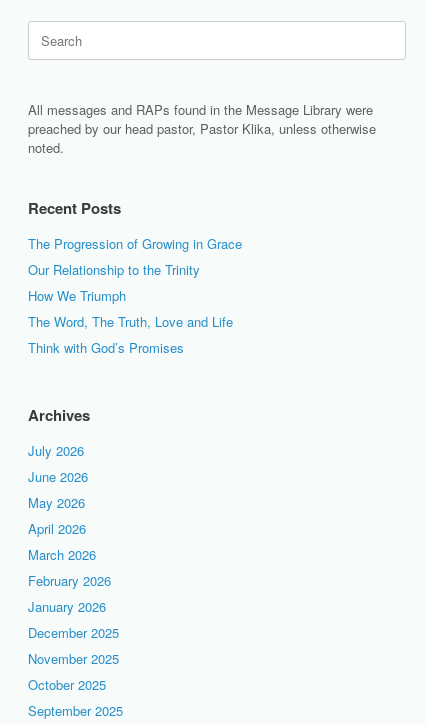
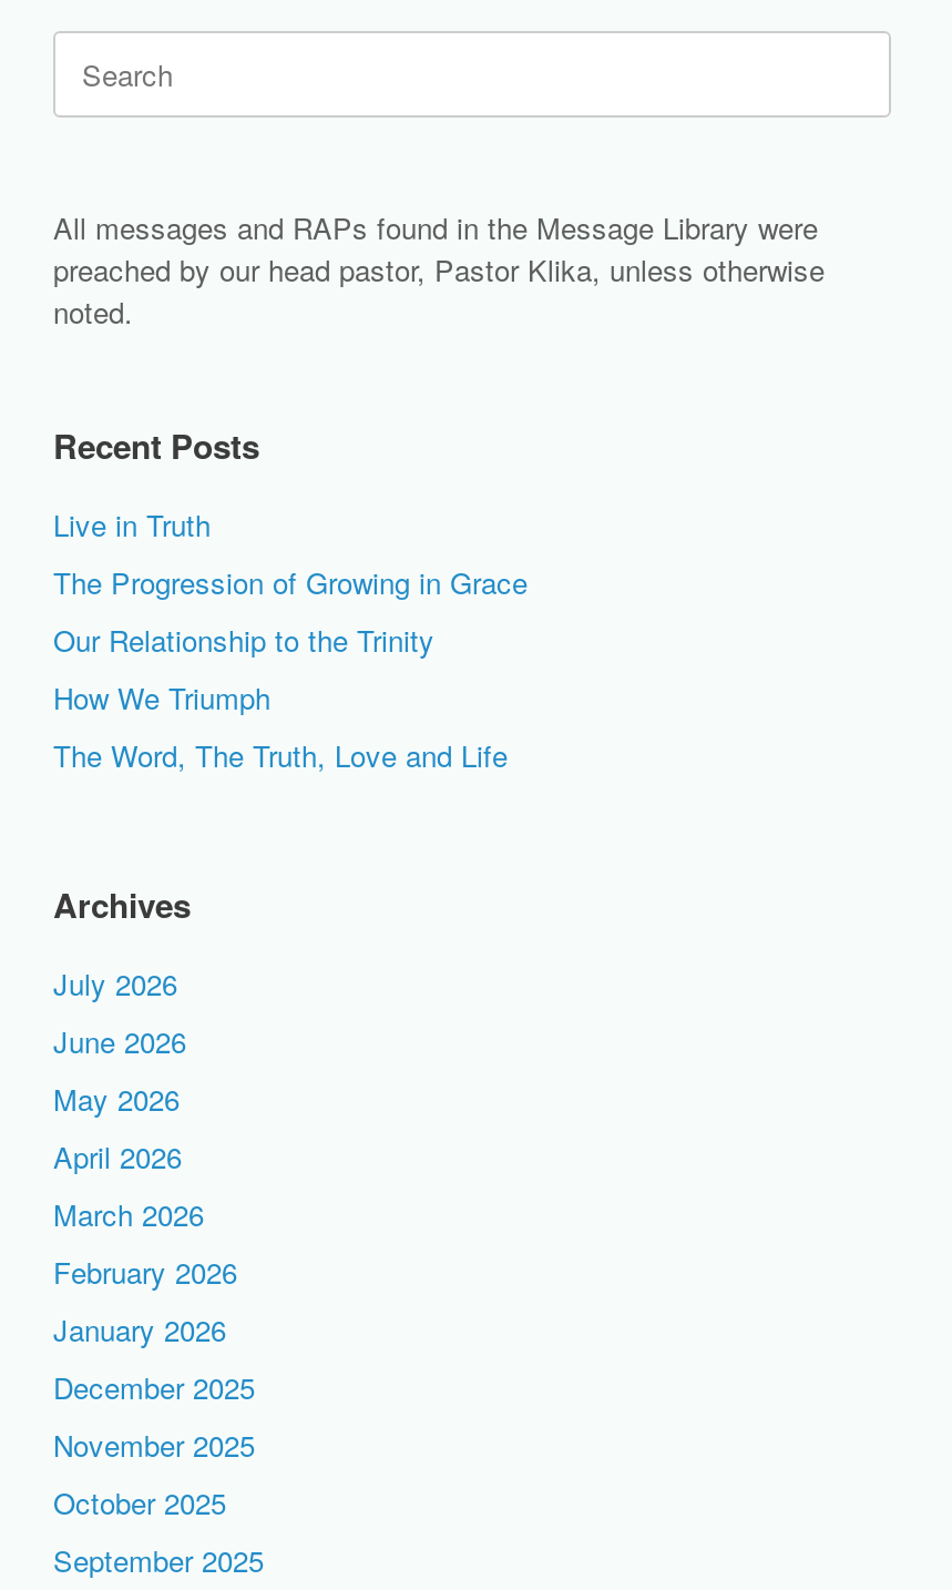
+ Live in Truth

moved down: The Progression of Growing in Grace | Our Relationship to the Trinity | How We Triumph | The Word, The Truth, Love and Life

- Think with God’s Promises
